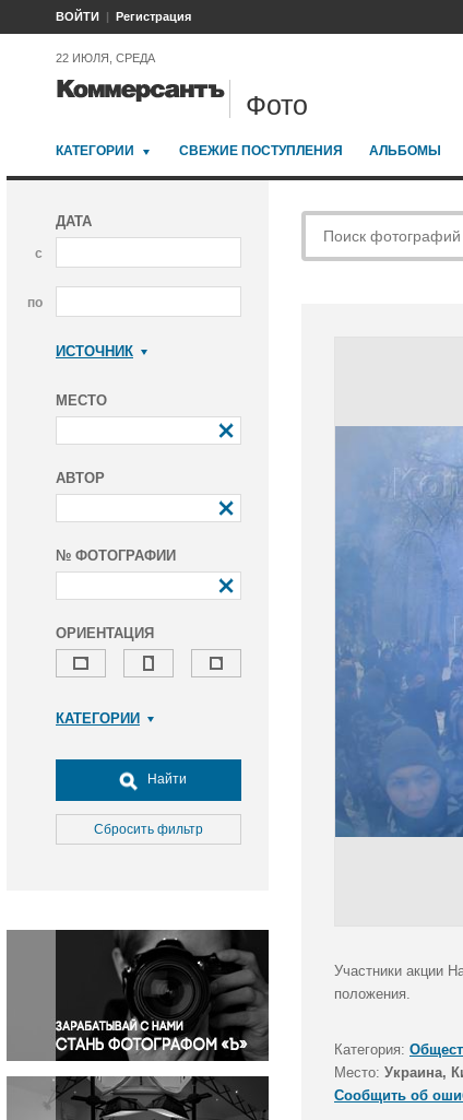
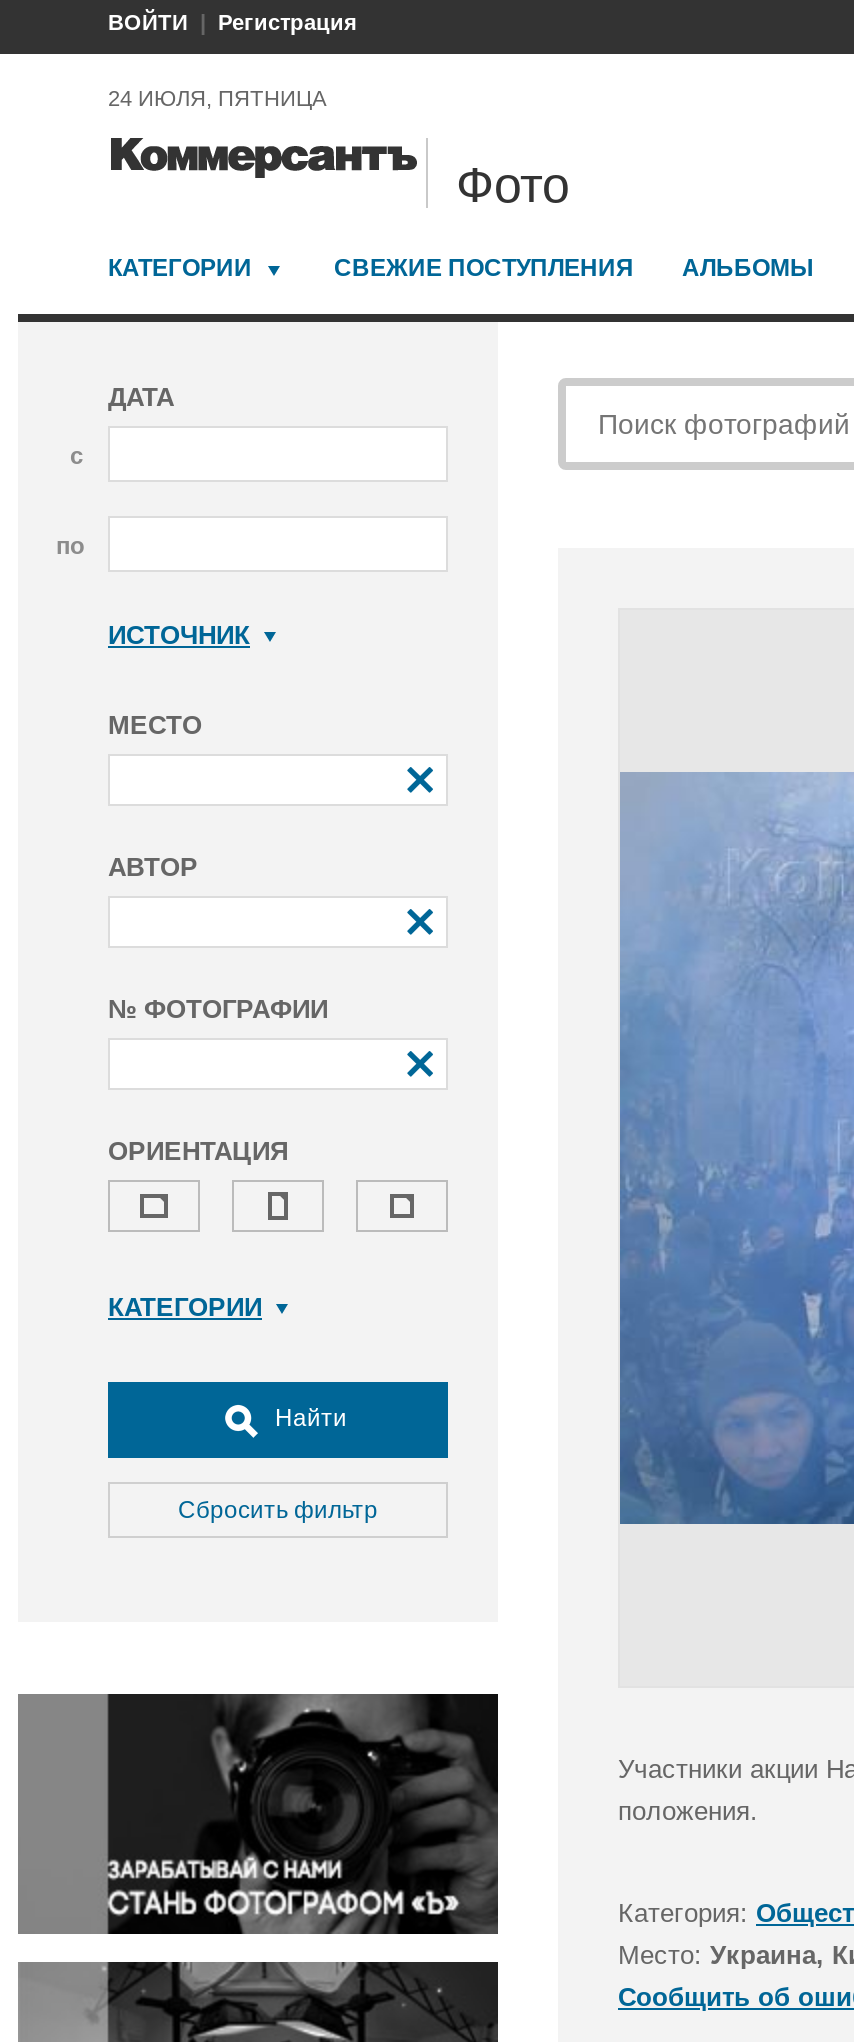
- 22 ИЮЛЯ, СРЕДА
+ 24 ИЮЛЯ, ПЯТНИЦА
